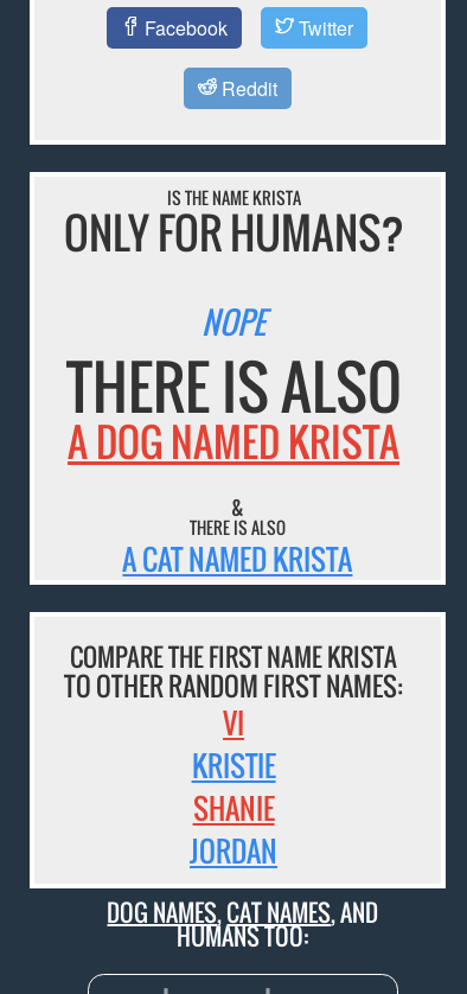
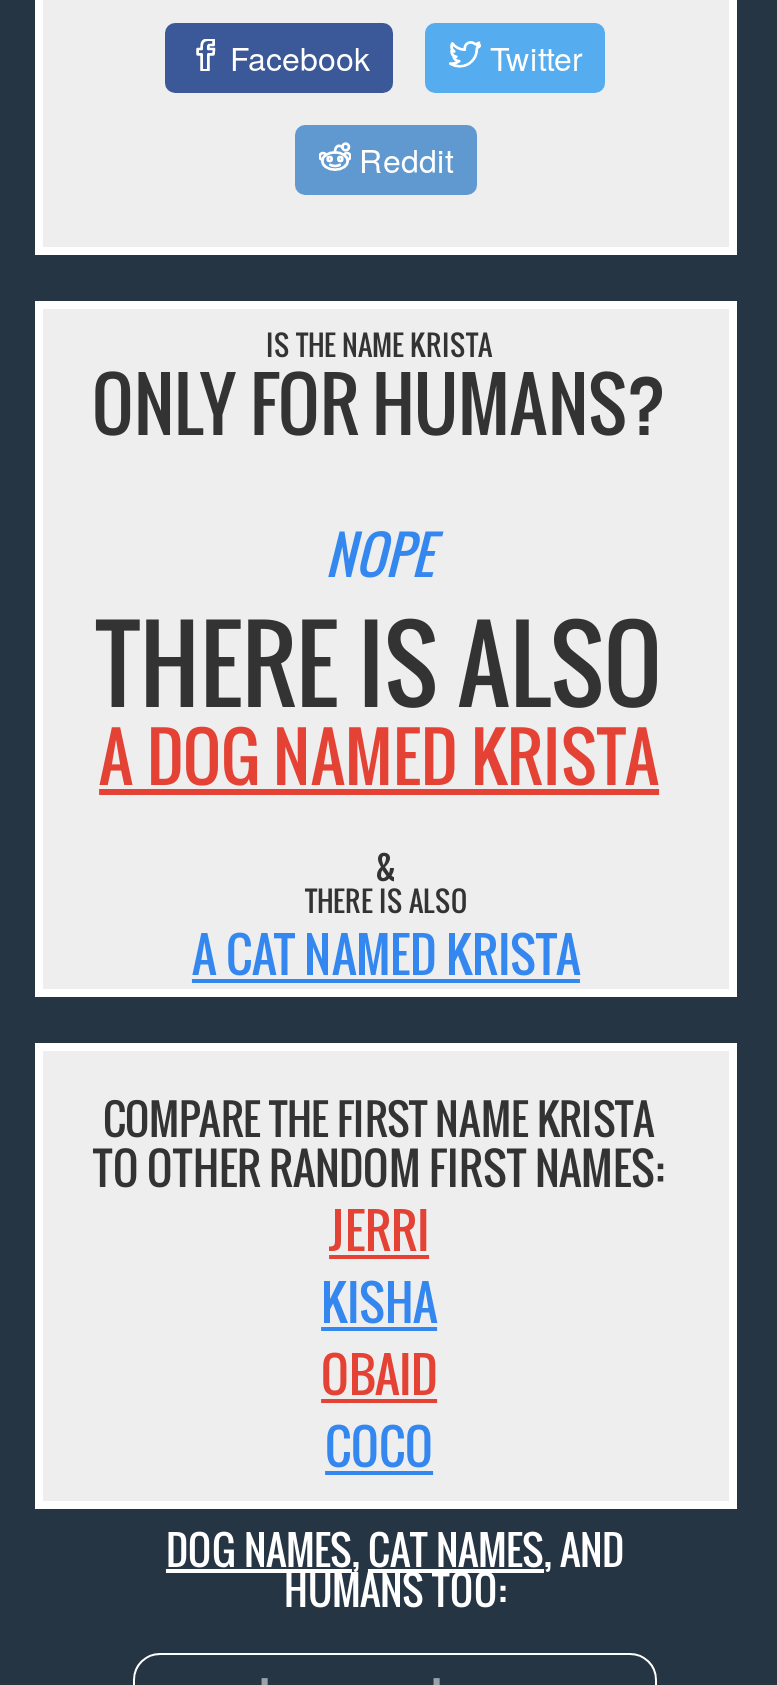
- VI
- KRISTIE
- SHANIE
- JORDAN
+ JERRI
+ KISHA
+ OBAID
+ COCO
